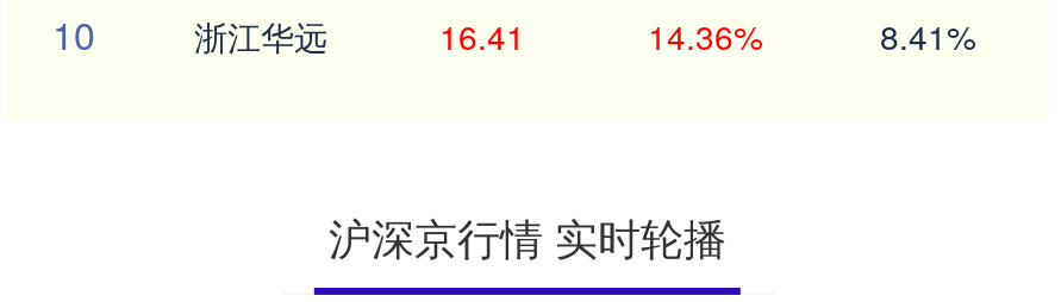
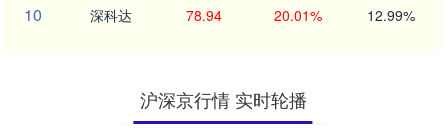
- 浙江华远
- 16.41
- 14.36%
- 8.41%
+ 深科达
+ 78.94
+ 20.01%
+ 12.99%
